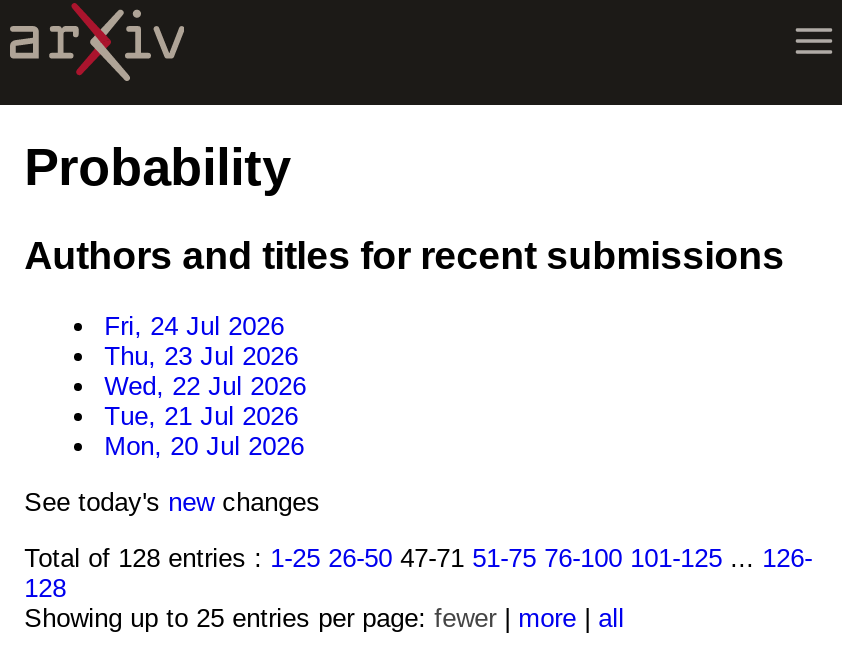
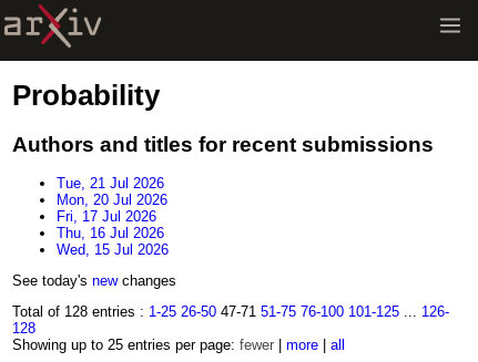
- Fri, 24 Jul 2026
- Thu, 23 Jul 2026
- Wed, 22 Jul 2026

moved up: Tue, 21 Jul 2026 | Mon, 20 Jul 2026

+ Fri, 17 Jul 2026
+ Thu, 16 Jul 2026
+ Wed, 15 Jul 2026
